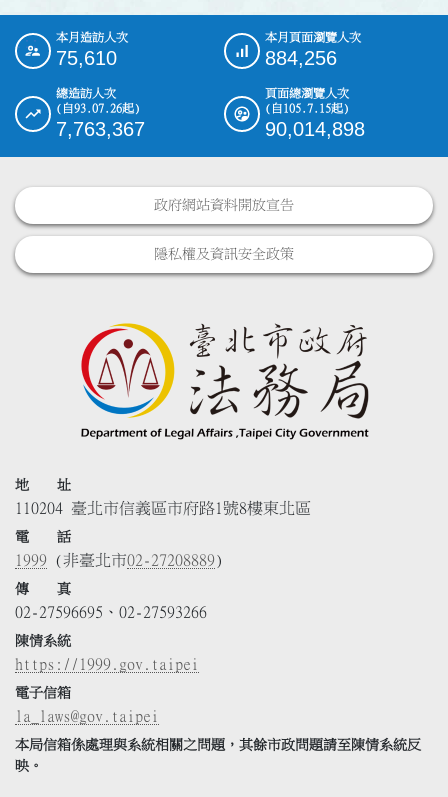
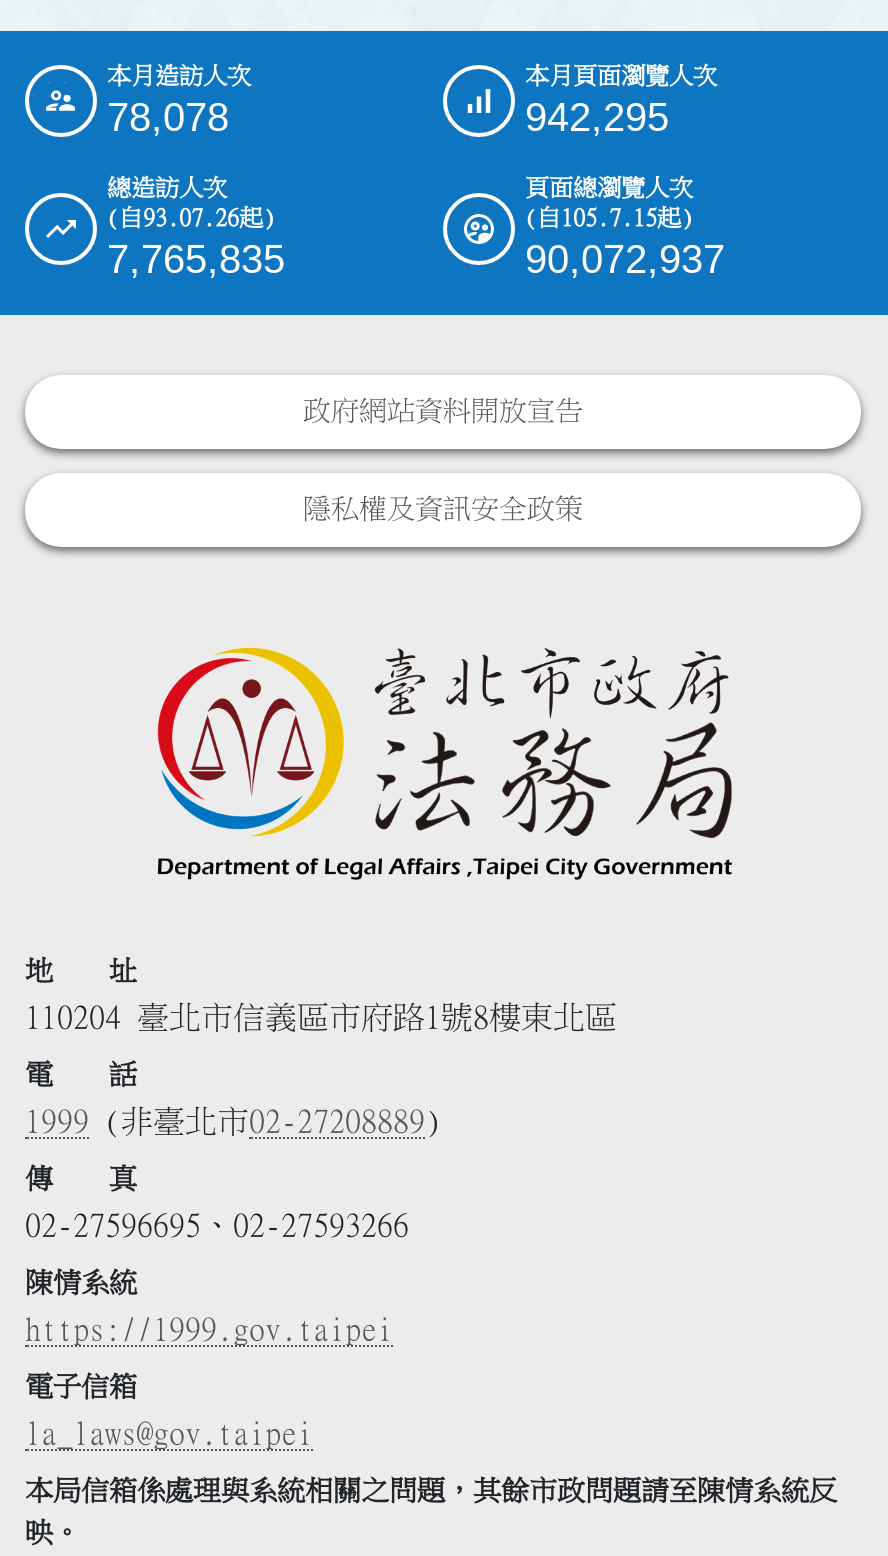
- 75,610
+ 78,078

- 884,256
+ 942,295

- 7,763,367
+ 7,765,835

- 90,014,898
+ 90,072,937
